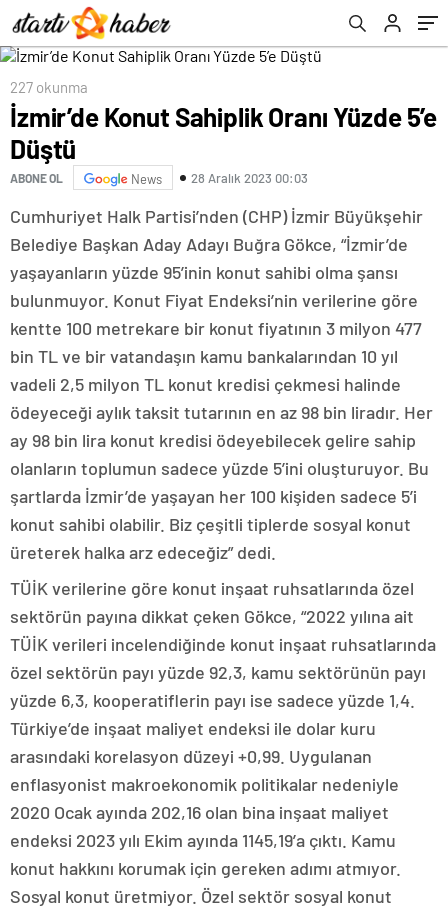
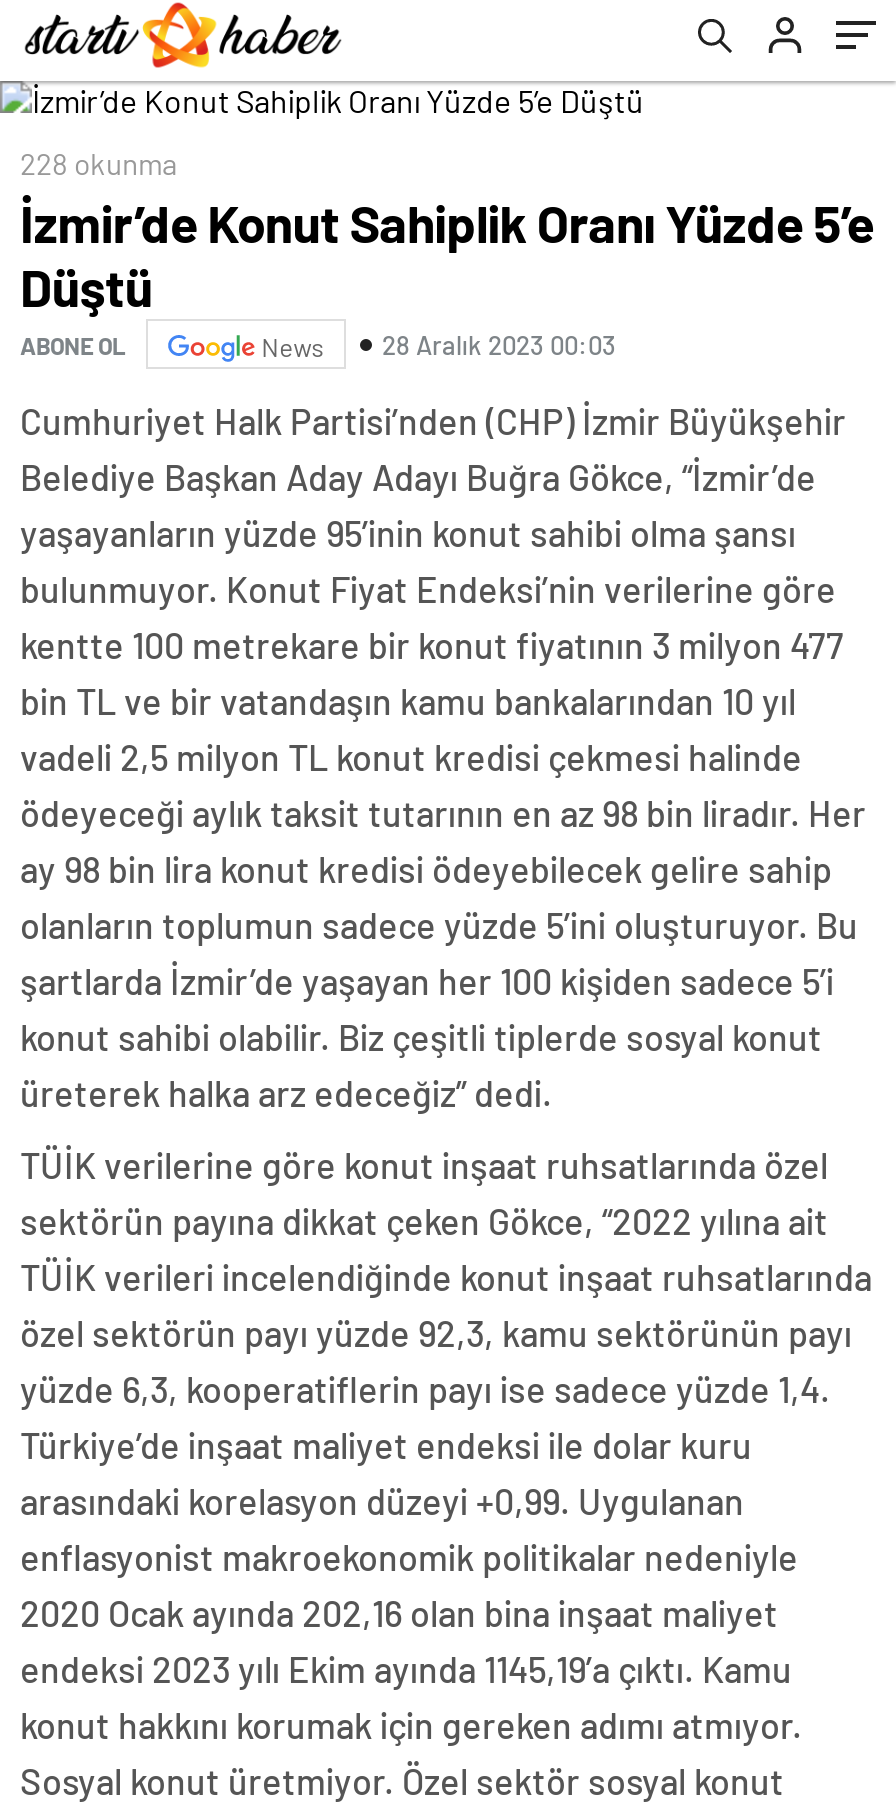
- 227 okunma
+ 228 okunma
